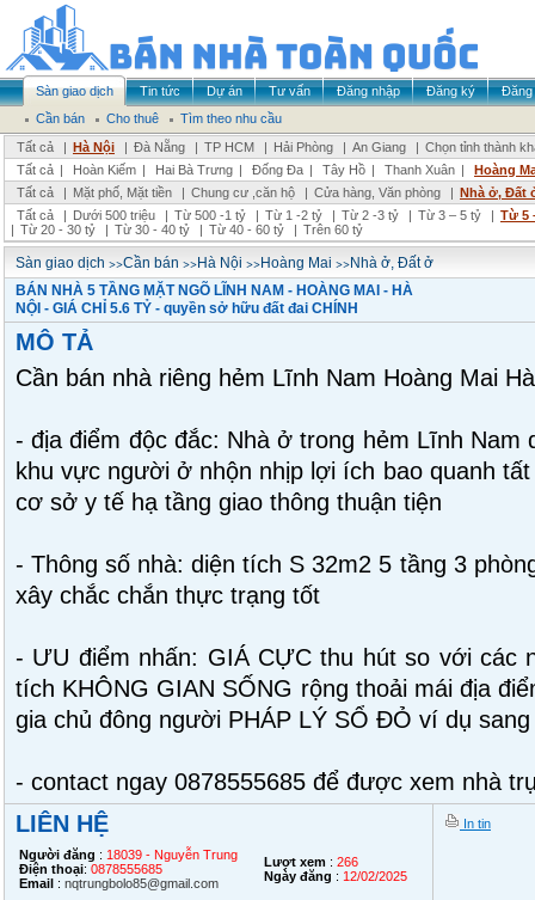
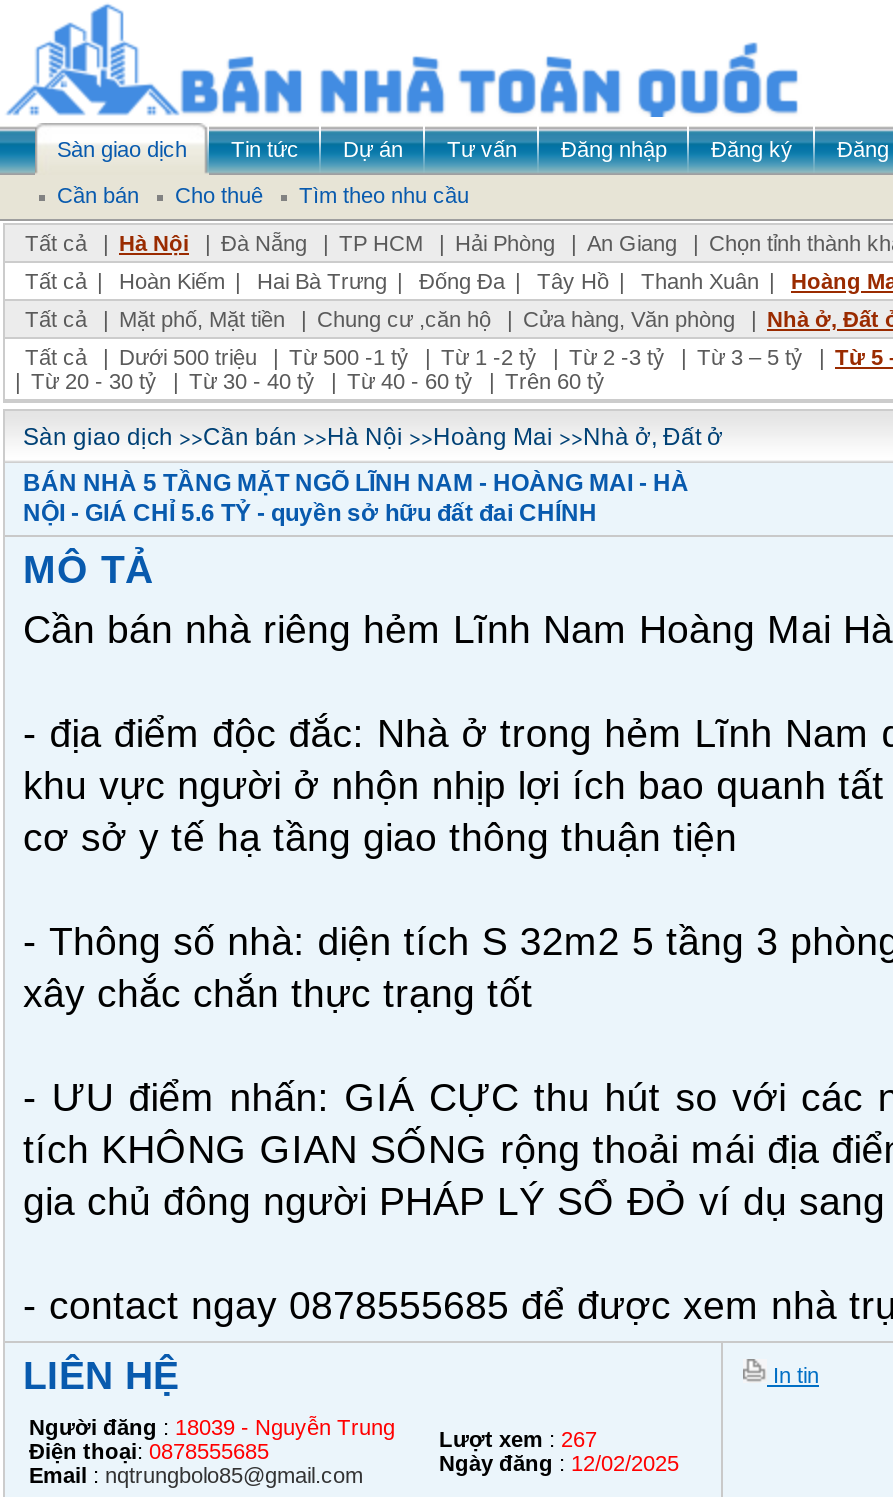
- Người đăng: 18039 - Nguyễn Trung Lượt xem: 266
+ Người đăng: 18039 - Nguyễn Trung Lượt xem: 267
